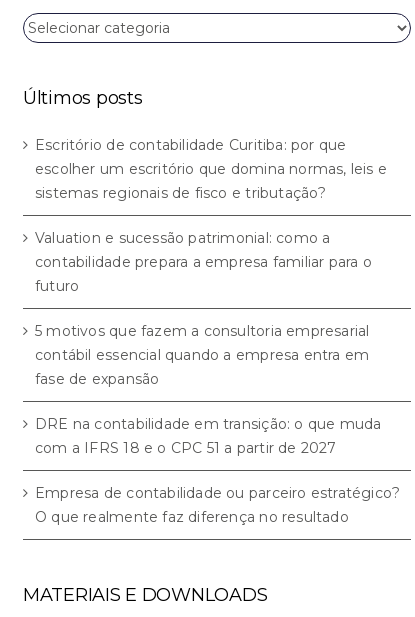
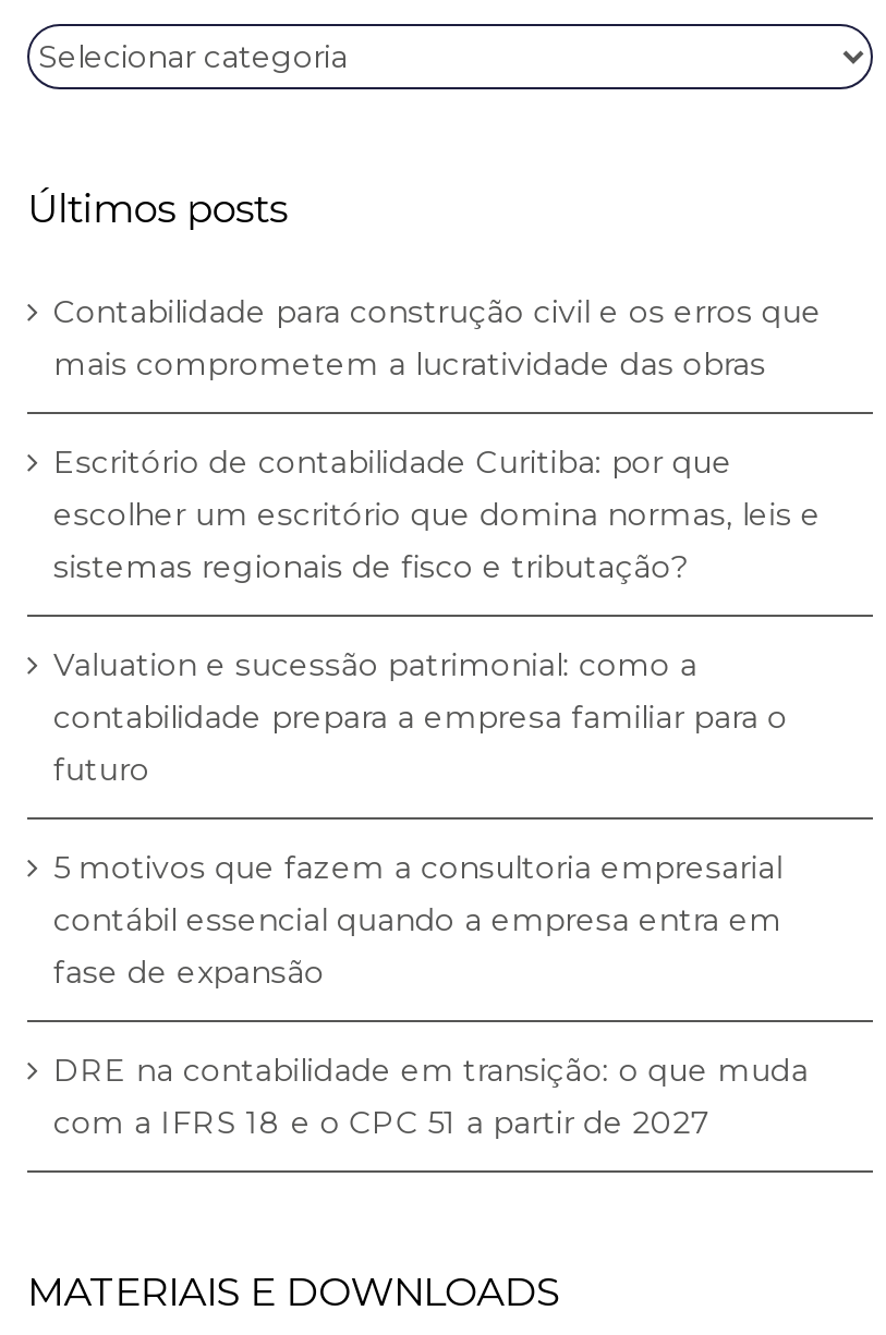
+ Contabilidade para construção civil e os erros que
+ mais comprometem a lucratividade das obras

moved down: Escritório de contabilidade Curitiba: por que | escolher um escritório que domina normas, leis e | sistemas regionais de fisco e tributação? | ... | fase de expansão | DRE na contabilidade em transição: o que muda

- Empresa de contabilidade ou parceiro estratégico?
- O que realmente faz diferença no resultado
